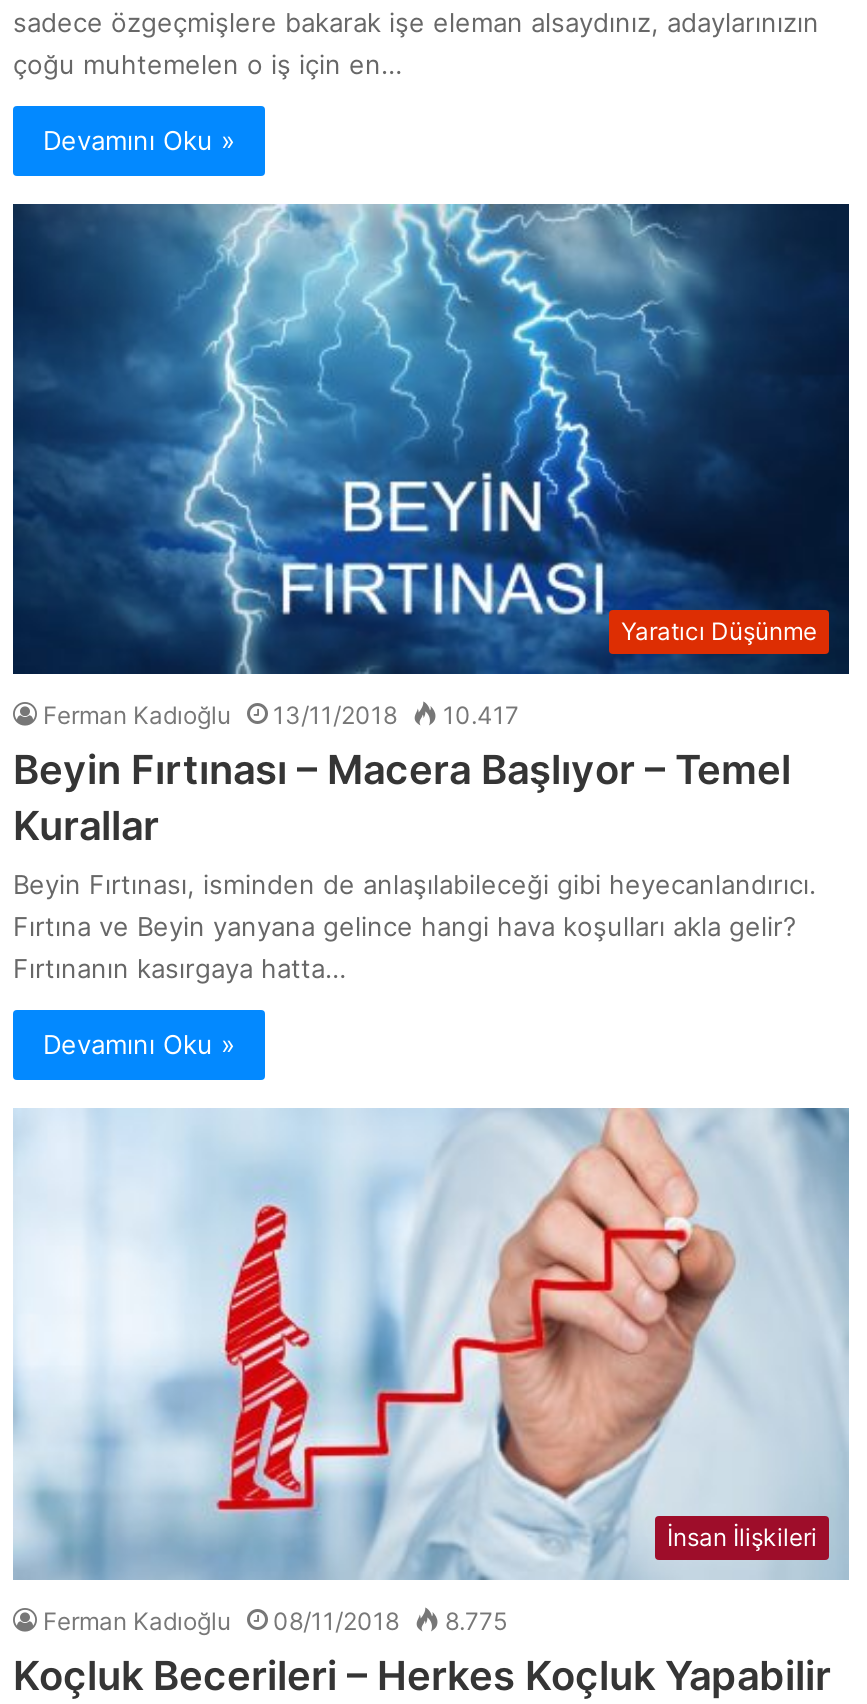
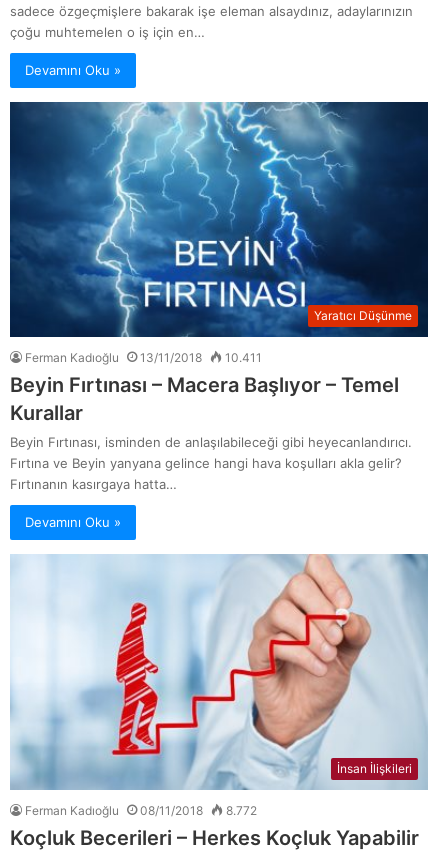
- Ferman Kadıoğlu 13/11/2018 10.417
+ Ferman Kadıoğlu 13/11/2018 10.411

- Ferman Kadıoğlu 08/11/2018 8.775
+ Ferman Kadıoğlu 08/11/2018 8.772
